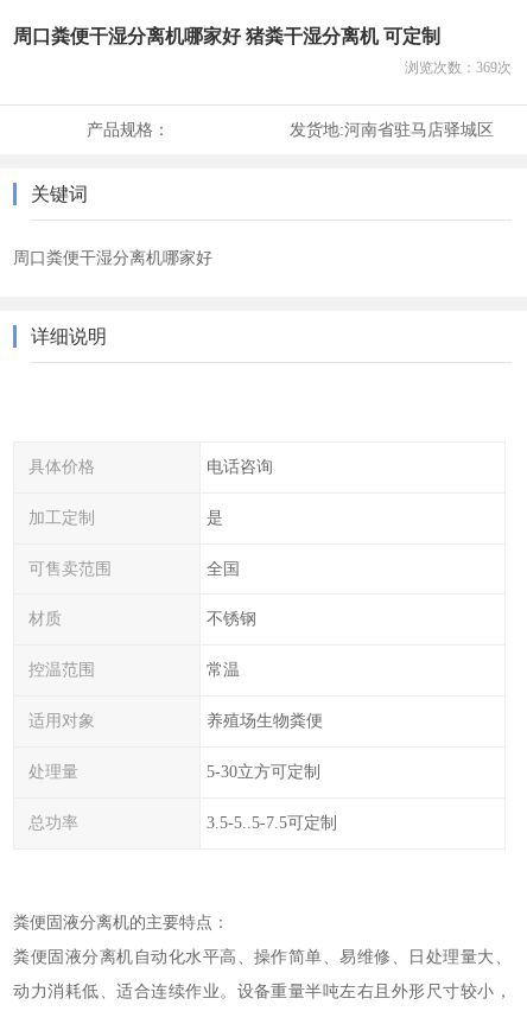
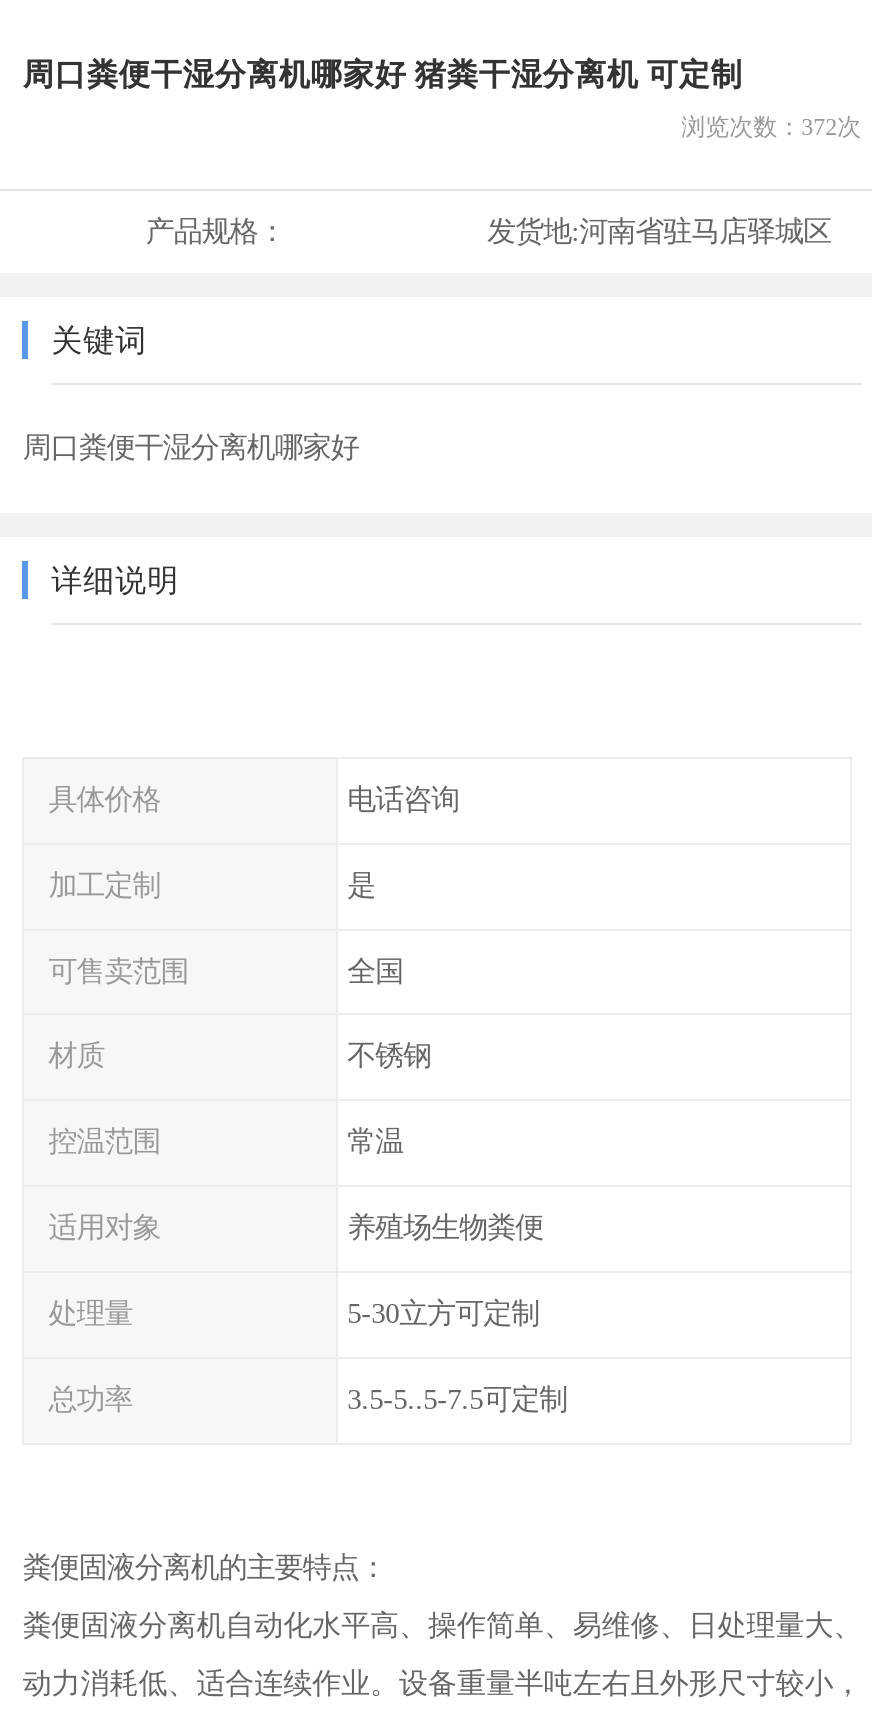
- 浏览次数：369次
+ 浏览次数：372次
